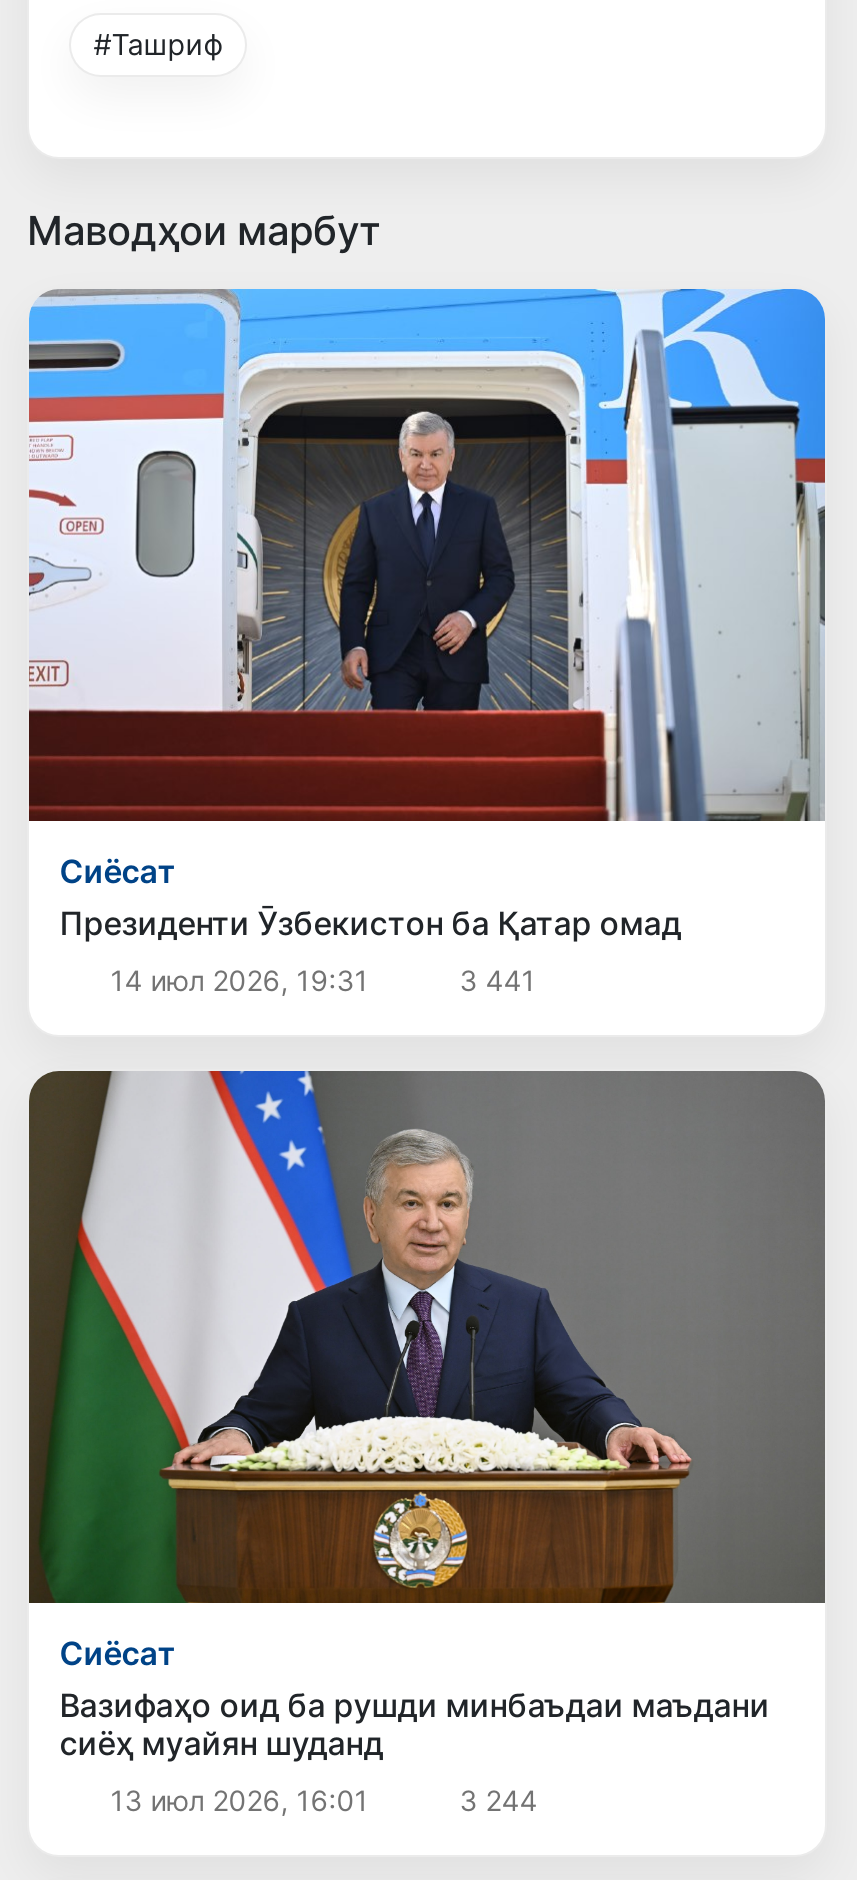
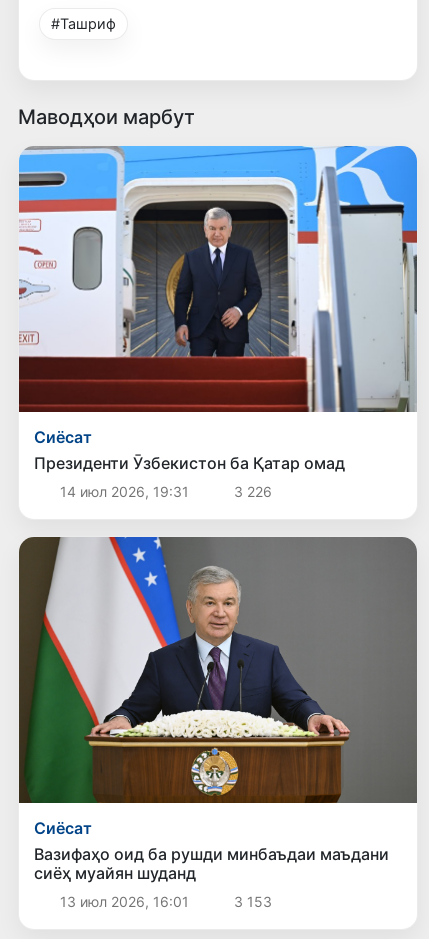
- 3 441
+ 3 226

- 3 244
+ 3 153
